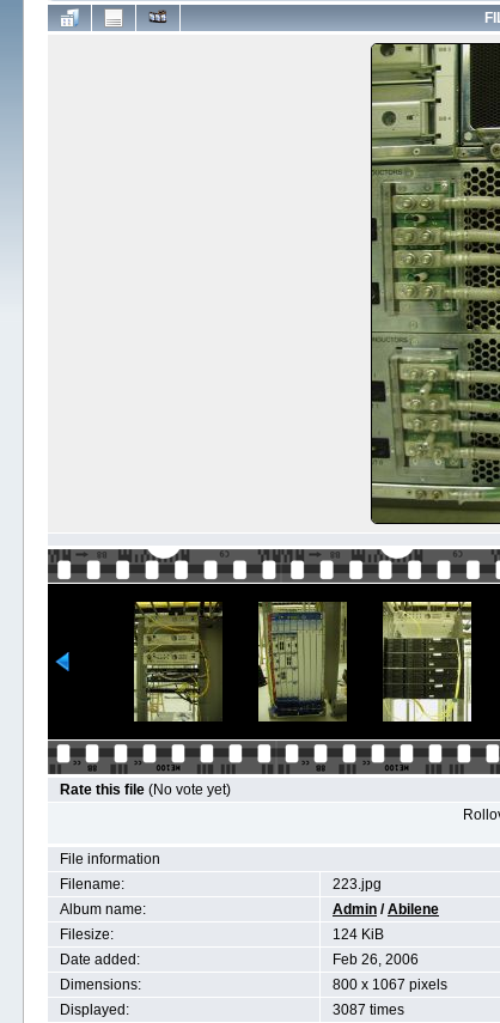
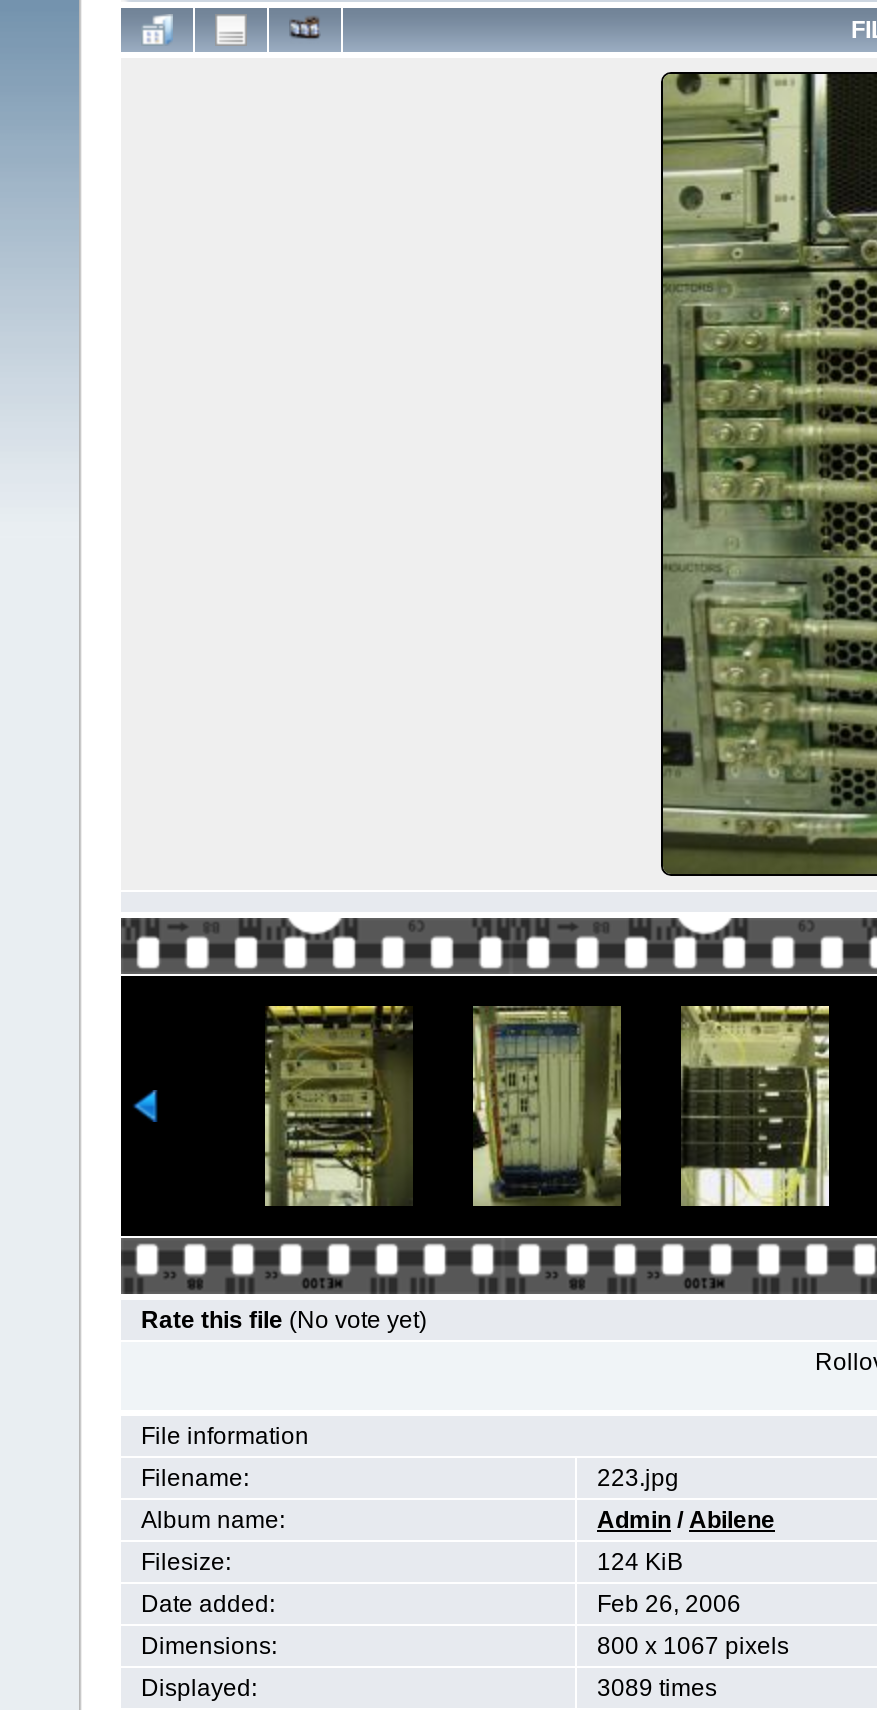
- 3087 times
+ 3089 times
